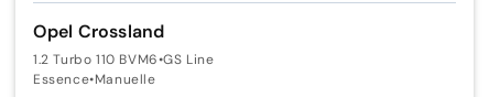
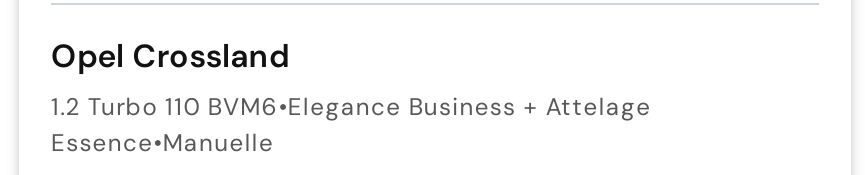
- 1.2 Turbo 110 BVM6•GS Line
+ 1.2 Turbo 110 BVM6•Elegance Business + Attelage
